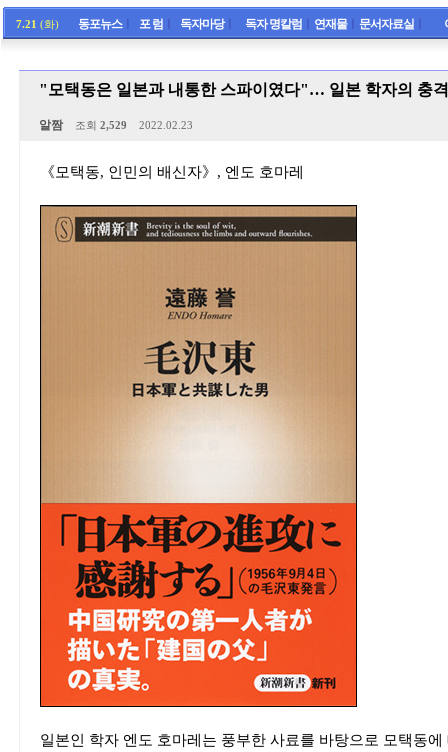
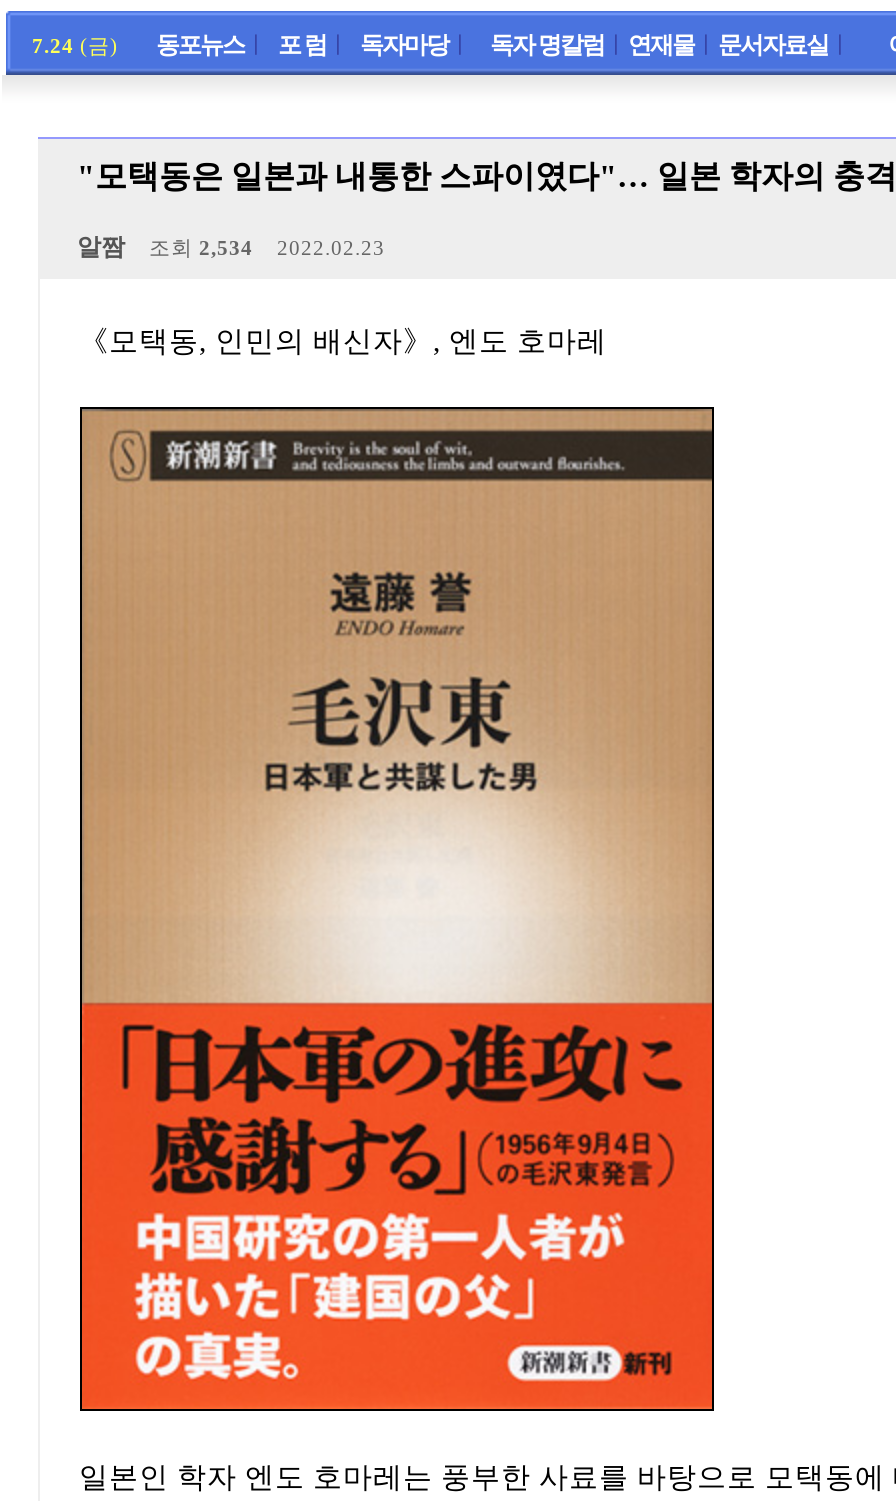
- 7.21 (화)
+ 7.24 (금)

- 조회 2,529
+ 조회 2,534
